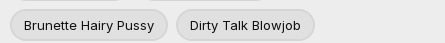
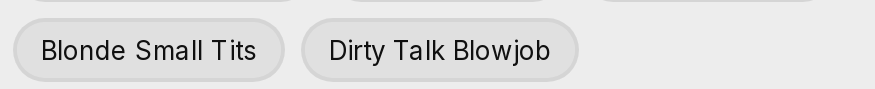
- Brunette Hairy Pussy
+ Blonde Small Tits
